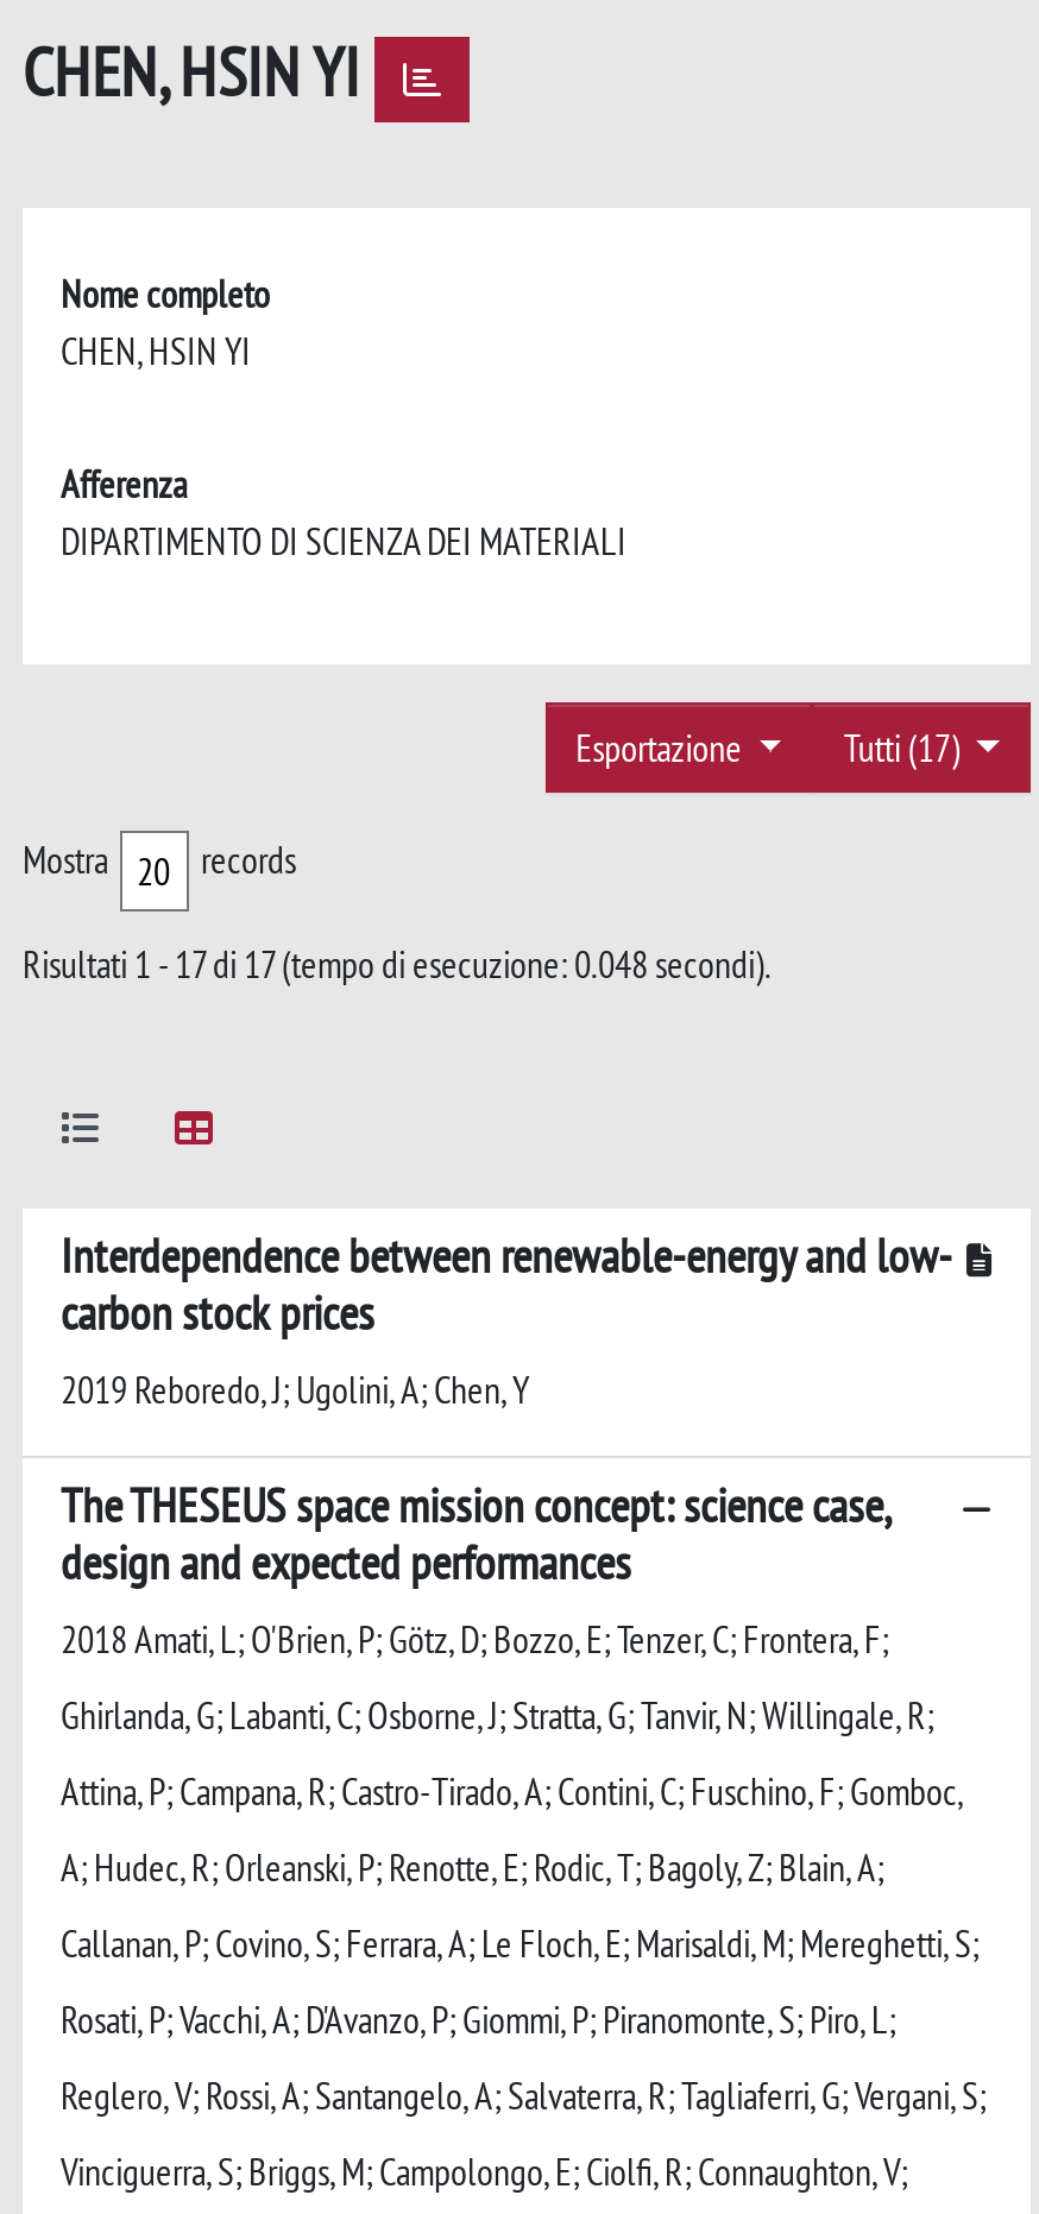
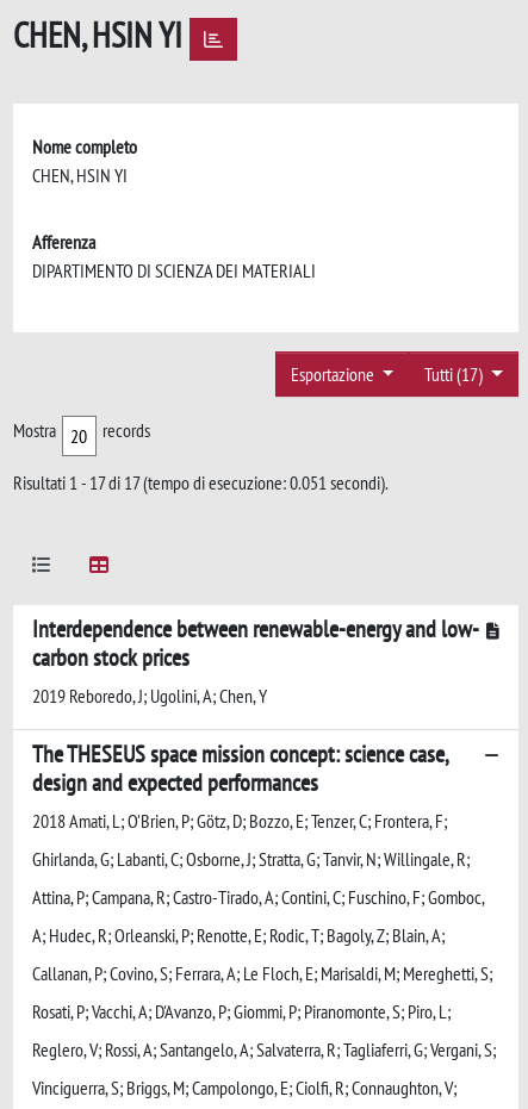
- Risultati 1 - 17 di 17 (tempo di esecuzione: 0.048 secondi).
+ Risultati 1 - 17 di 17 (tempo di esecuzione: 0.051 secondi).
